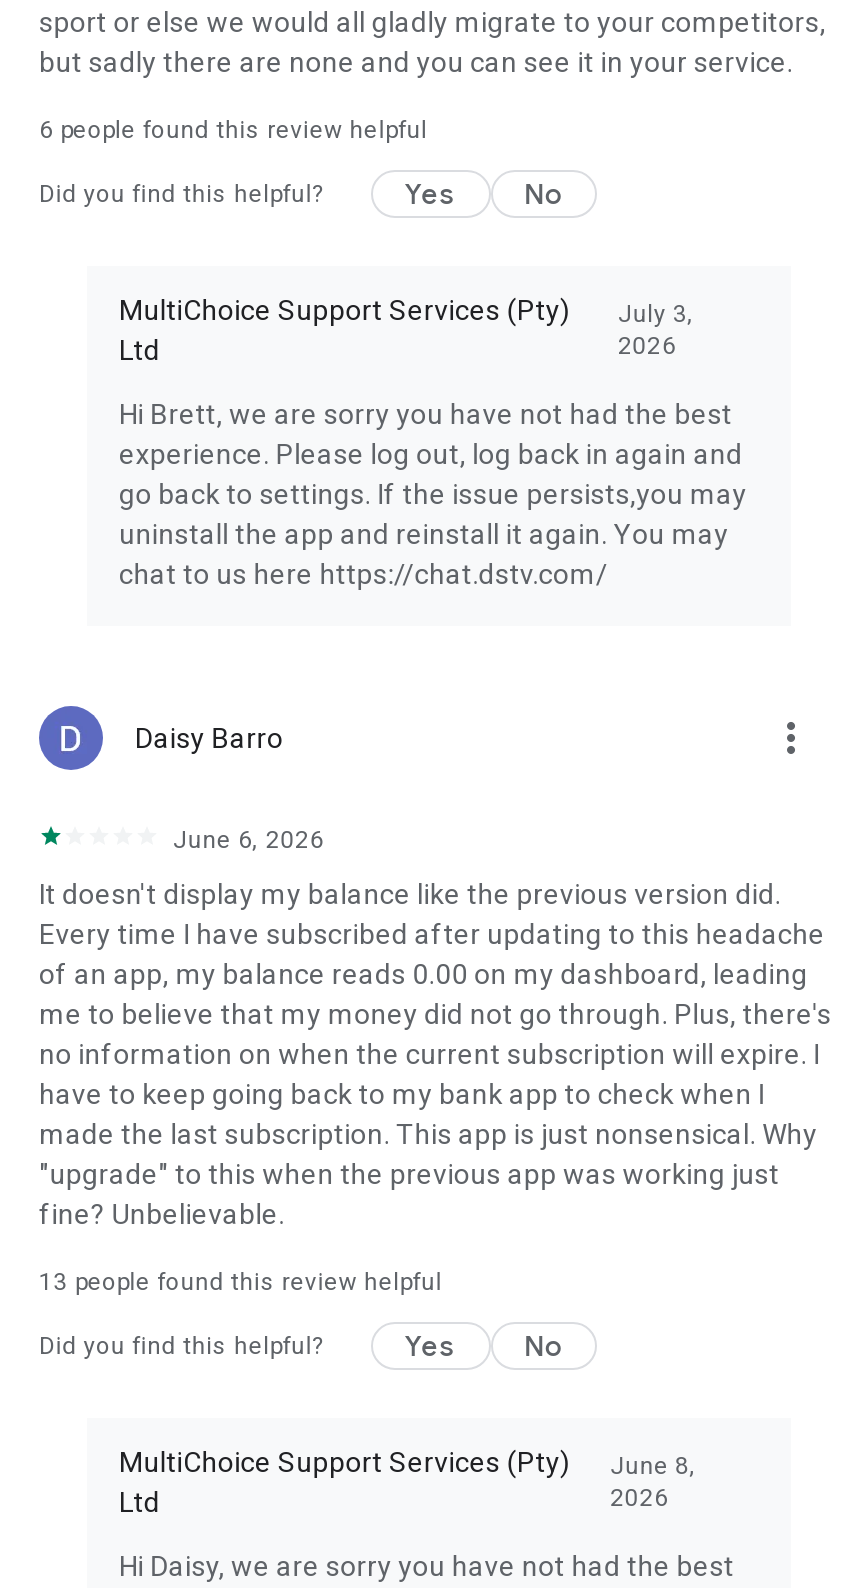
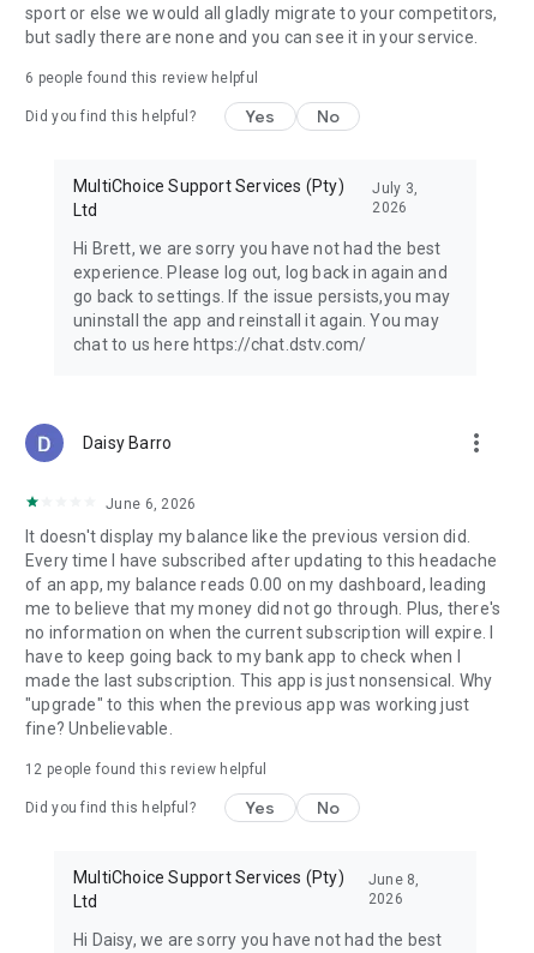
- 13 people found this review helpful
+ 12 people found this review helpful
